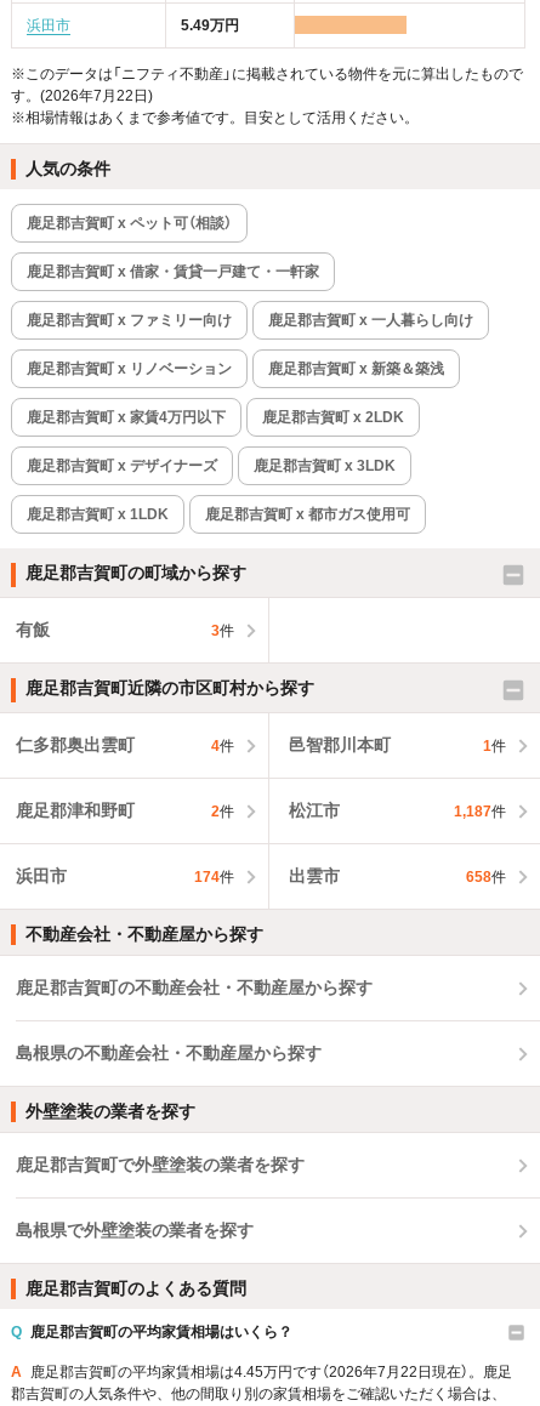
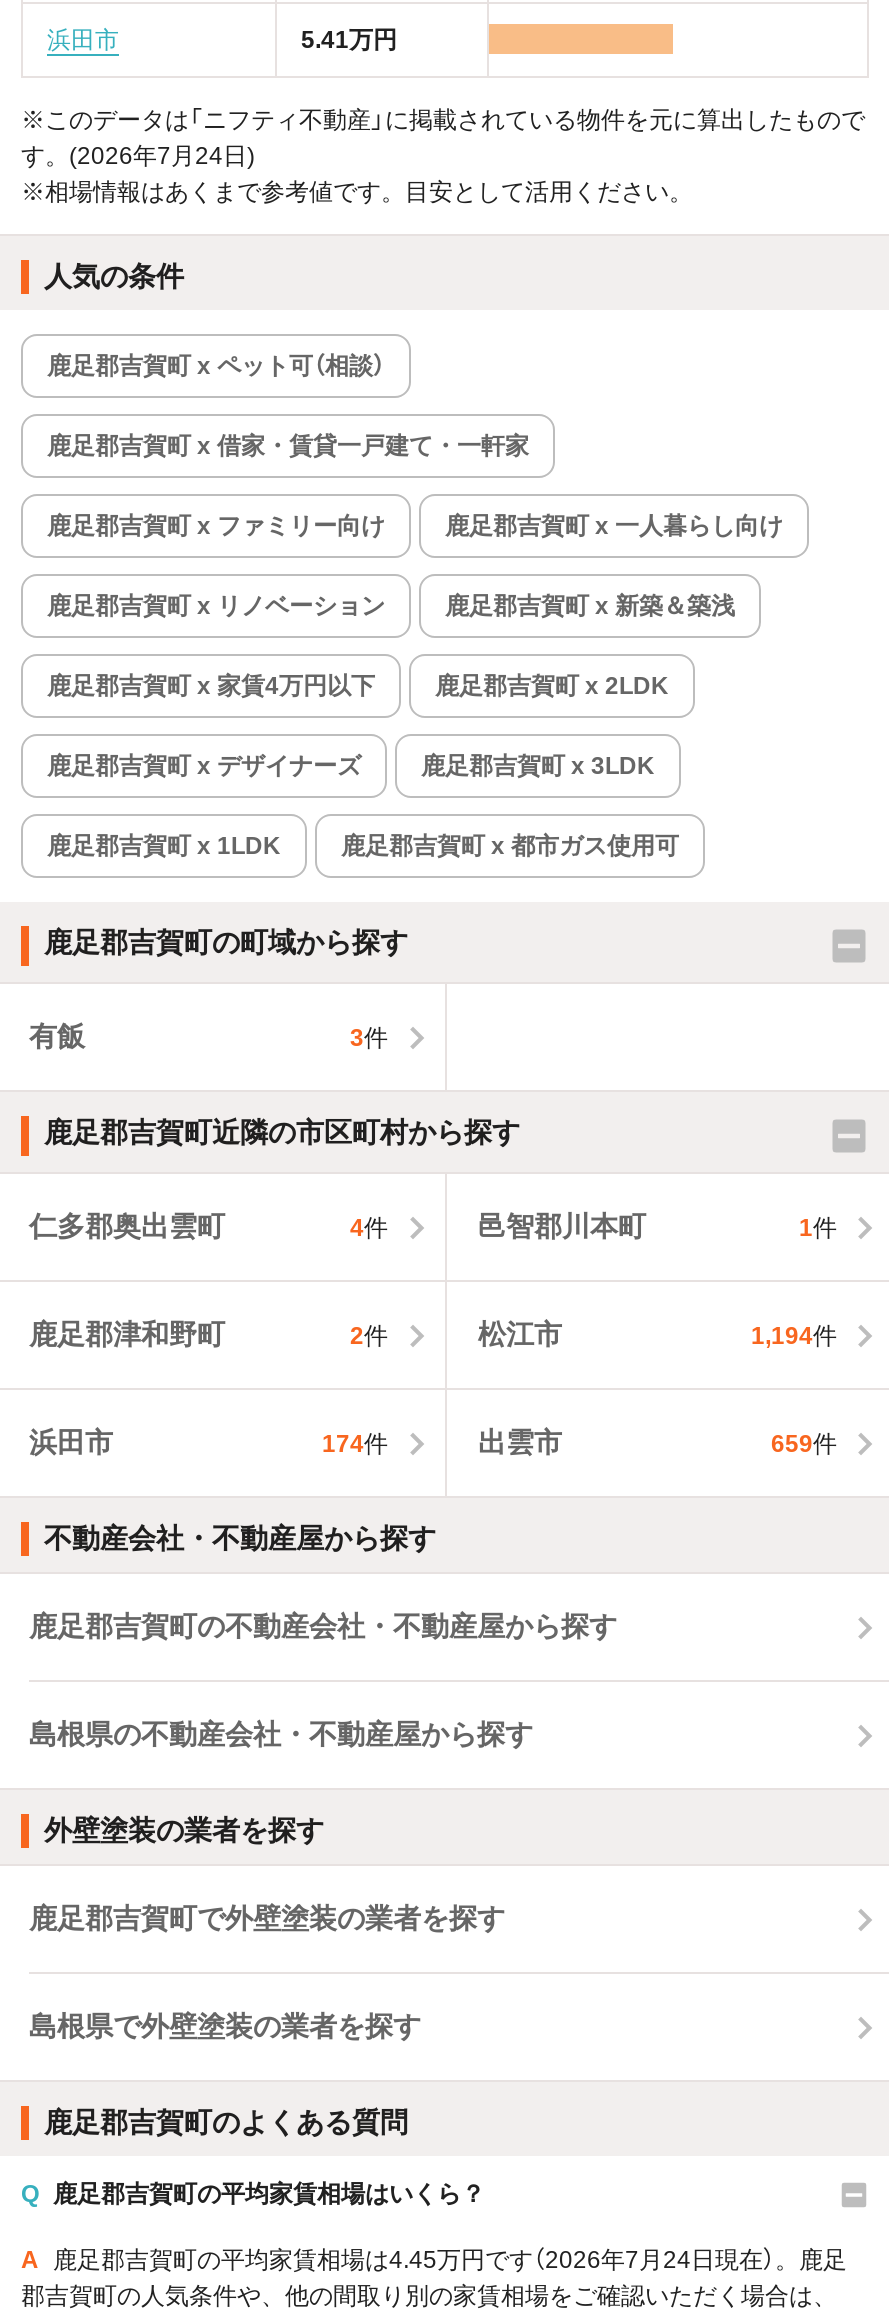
- 5.49万円
+ 5.41万円

- す。(2026年7月22日)
+ す。(2026年7月24日)

- 1,187件
+ 1,194件

- 658件
+ 659件

- A 鹿足郡吉賀町の平均家賃相場は4.45万円です（2026年7月22日現在）。鹿足
+ A 鹿足郡吉賀町の平均家賃相場は4.45万円です（2026年7月24日現在）。鹿足
